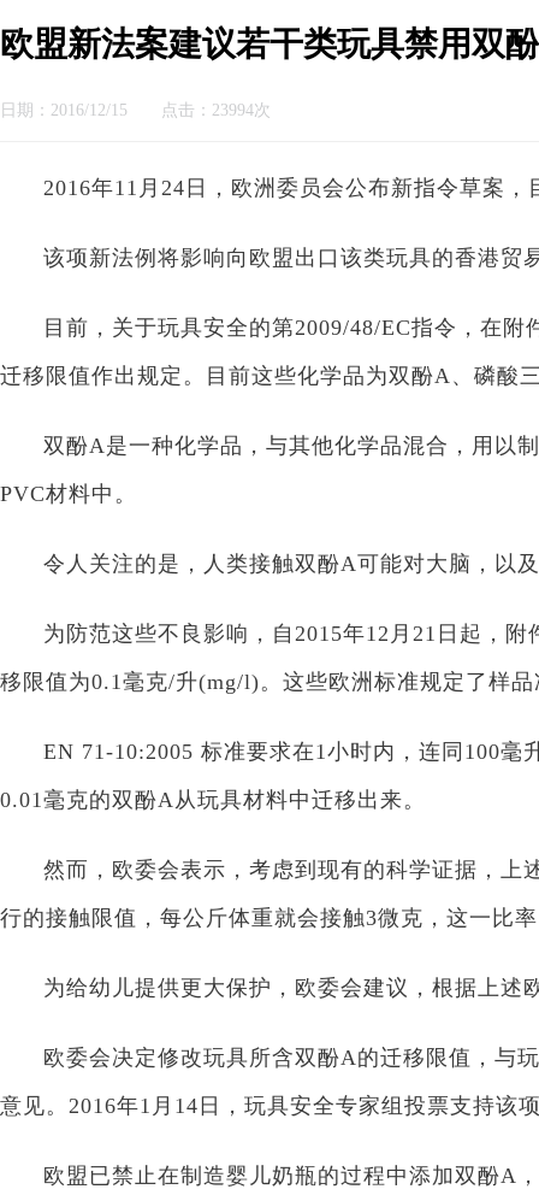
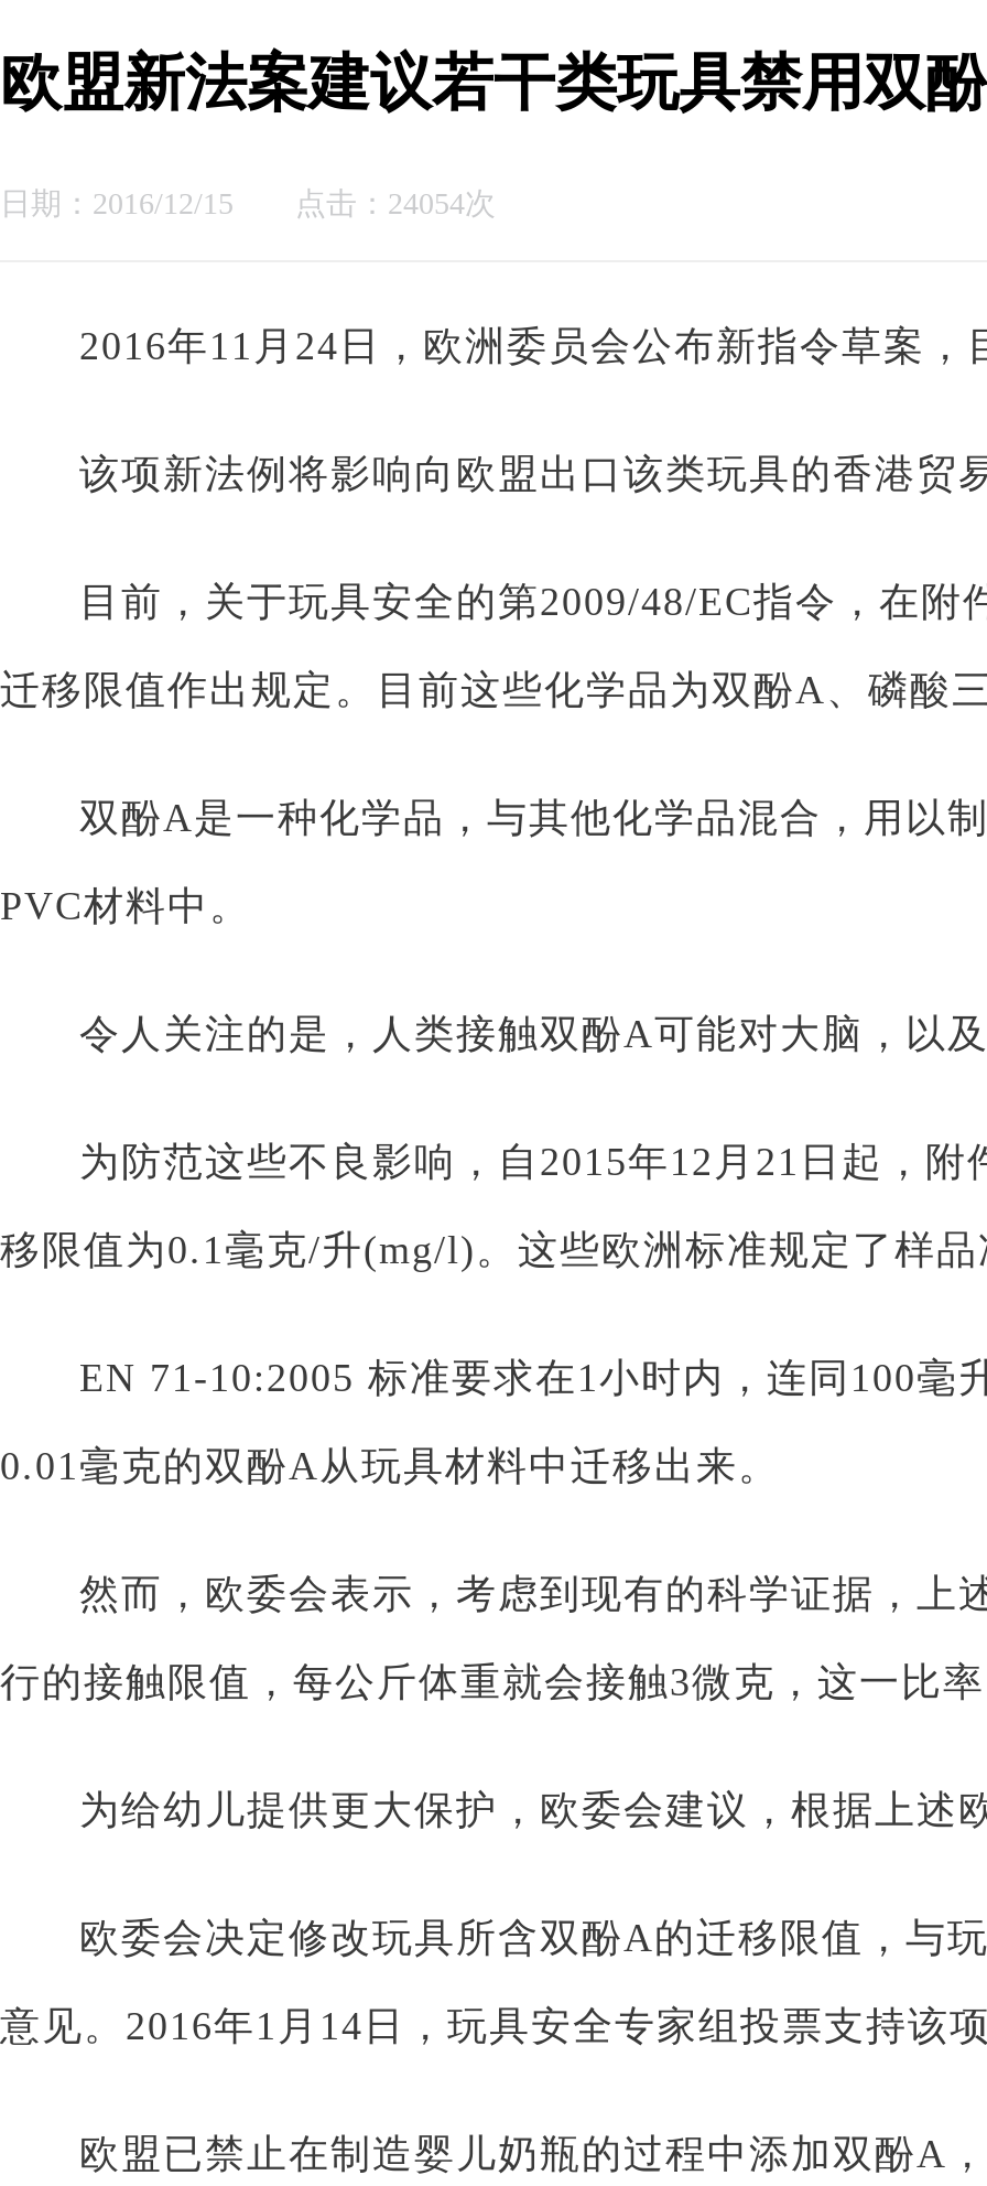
- 日期：2016/12/15 点击：23994次
+ 日期：2016/12/15 点击：24054次
